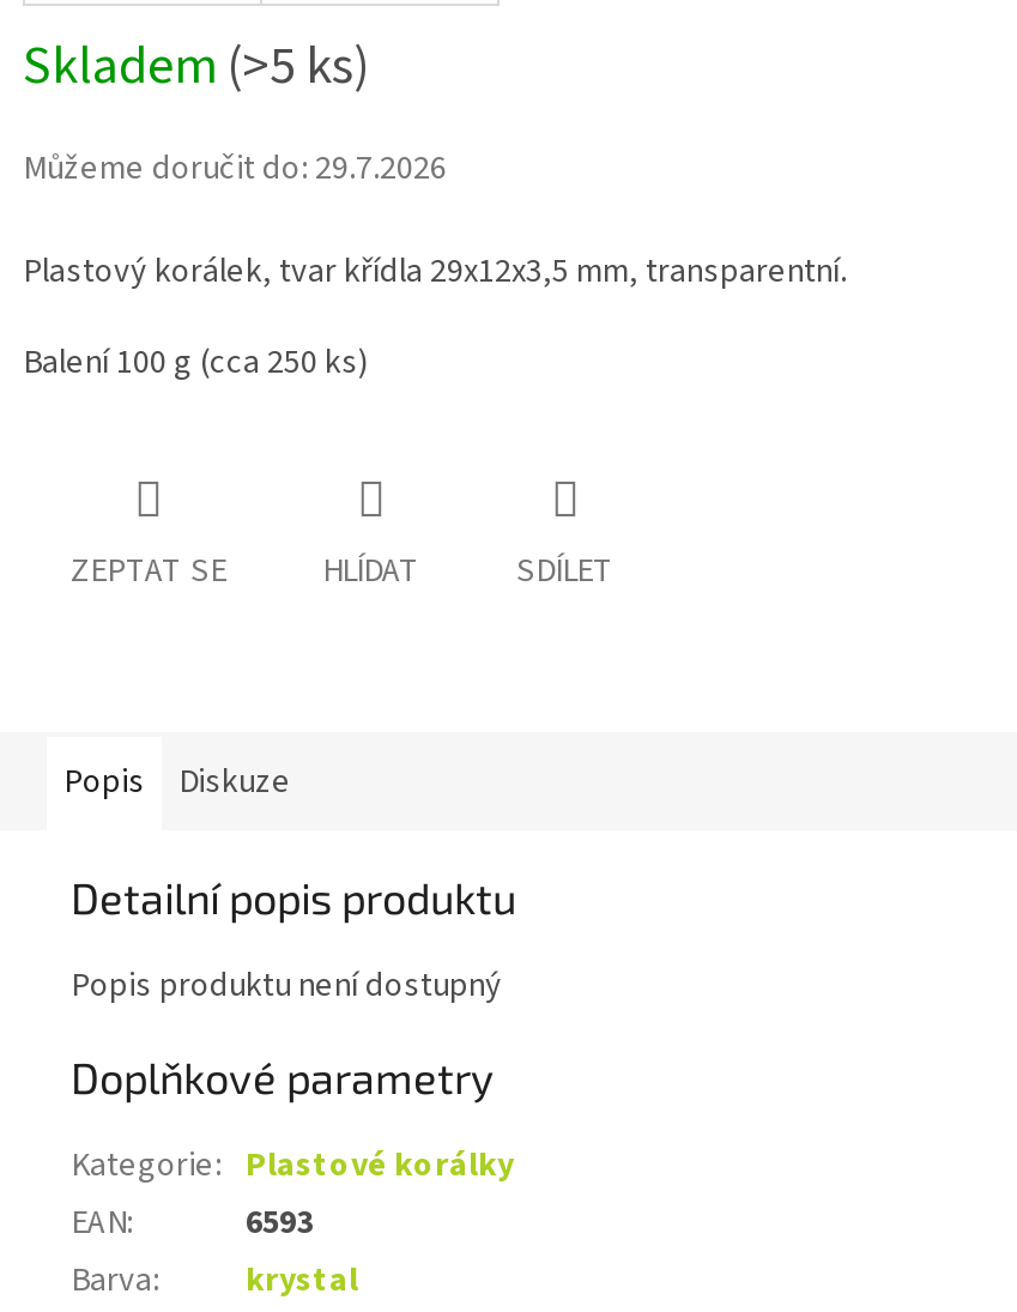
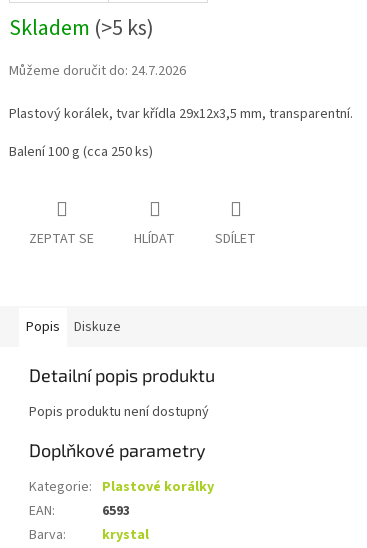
- Můžeme doručit do: 29.7.2026
+ Můžeme doručit do: 24.7.2026
